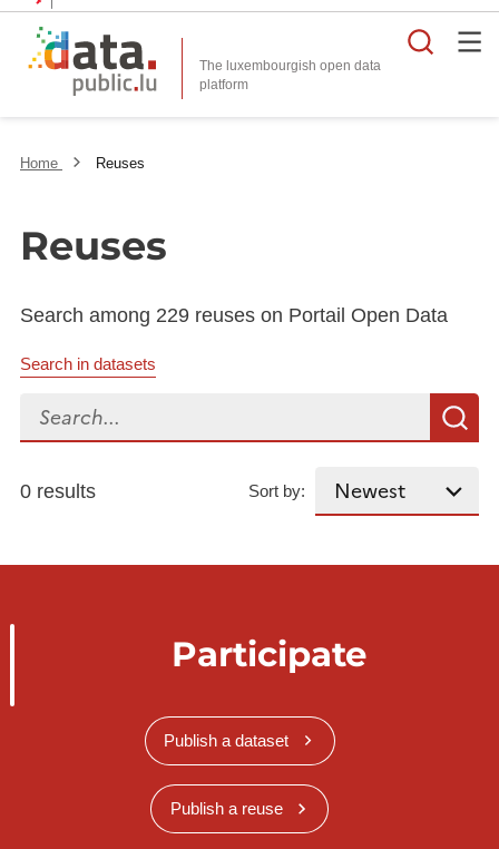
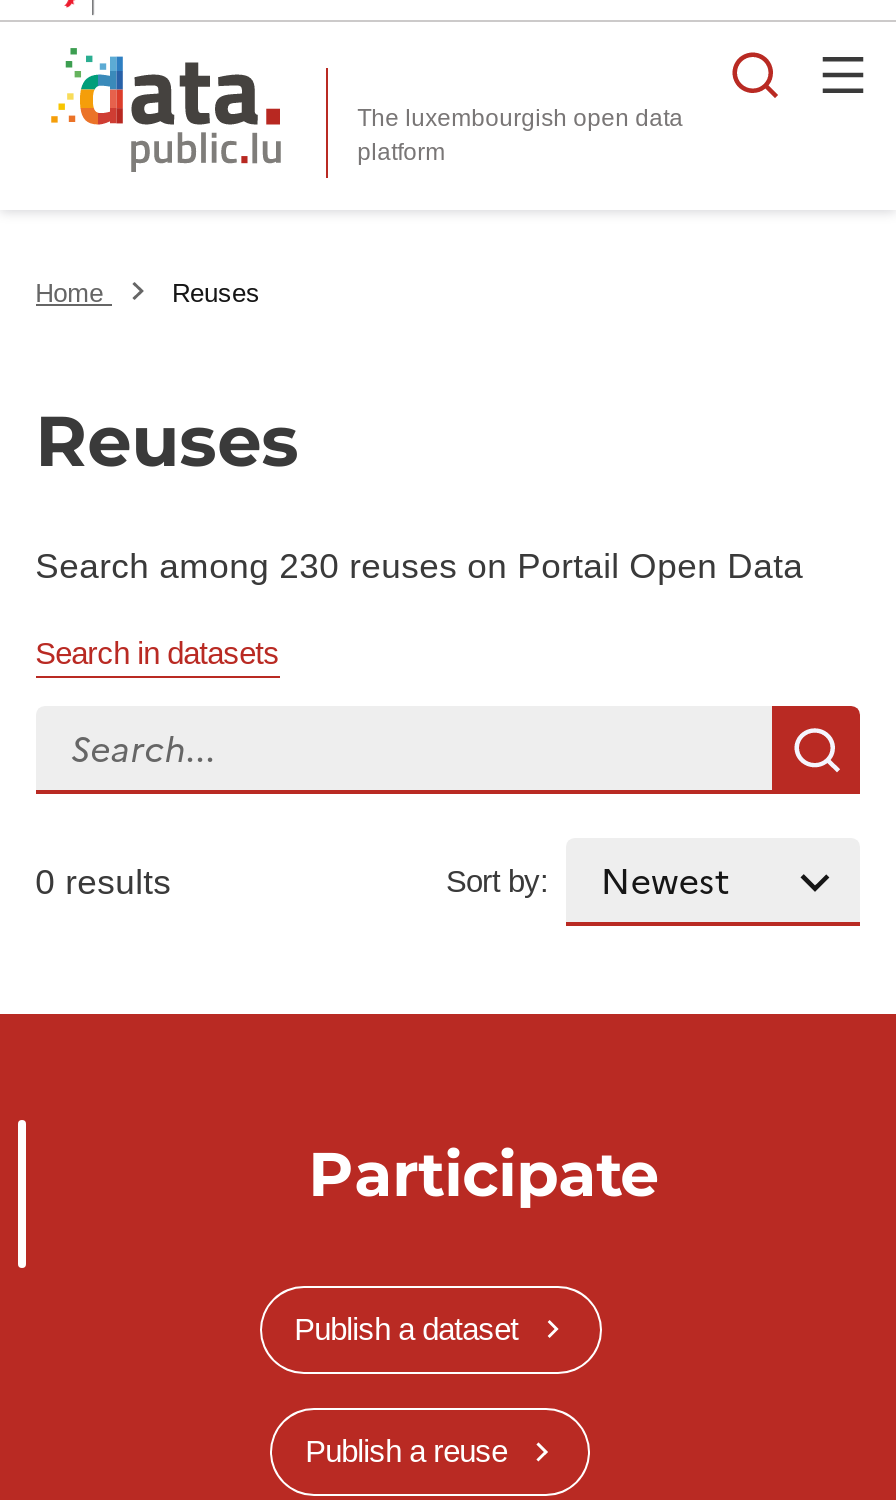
- Search among 229 reuses on Portail Open Data
+ Search among 230 reuses on Portail Open Data
